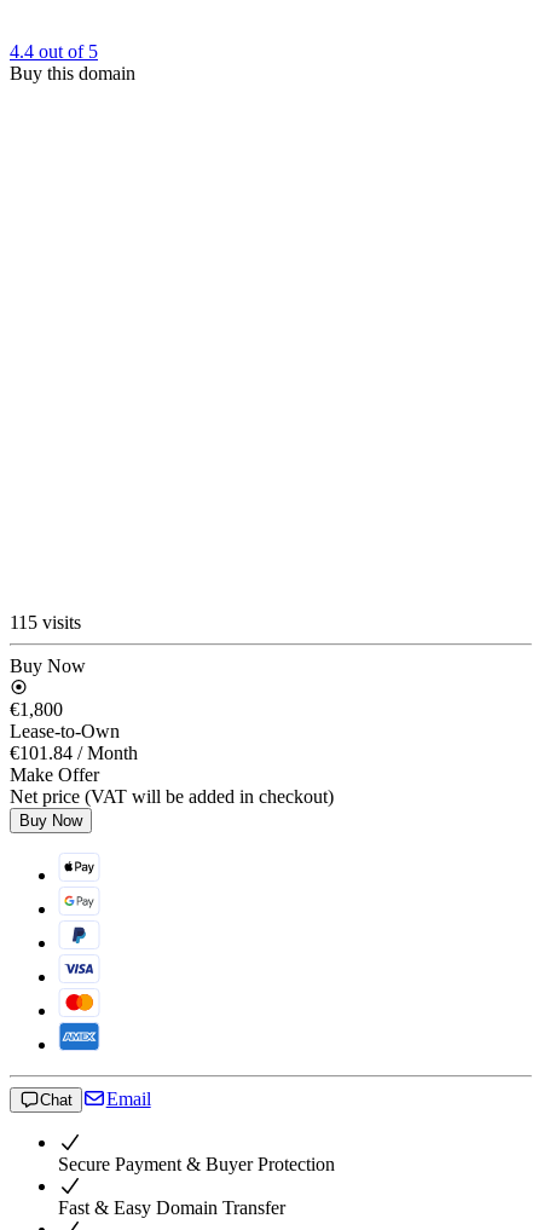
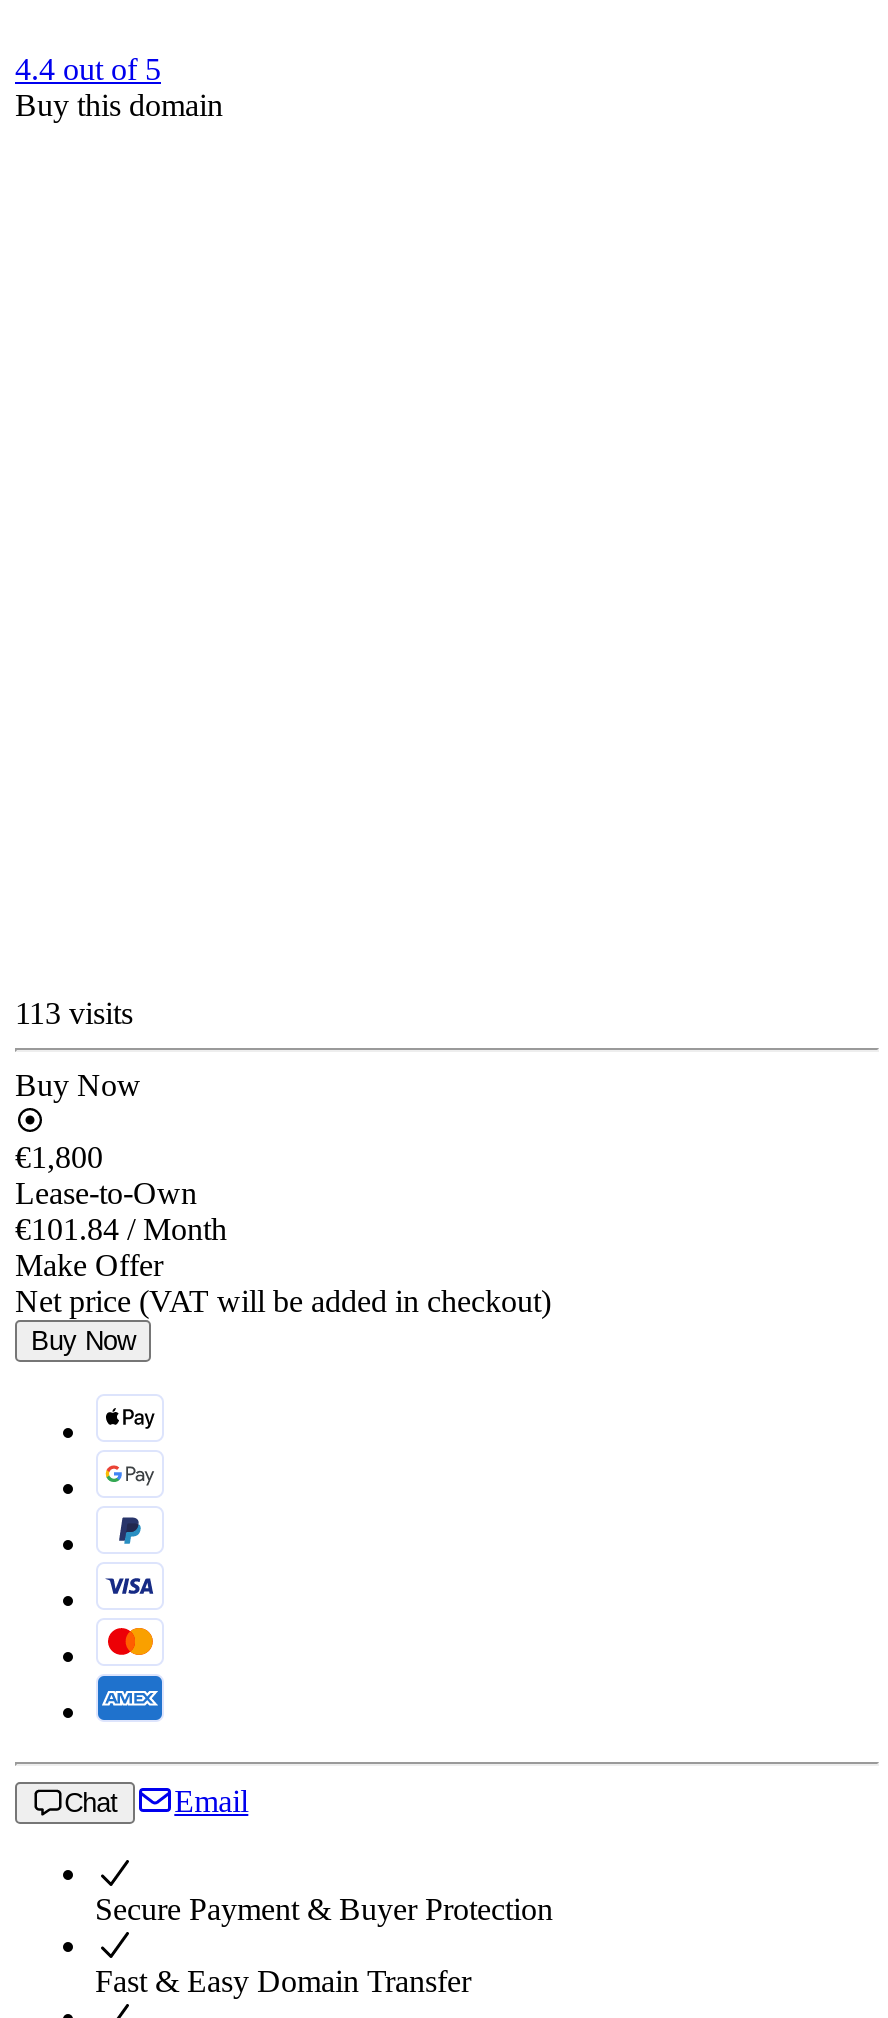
- 115 visits
+ 113 visits
